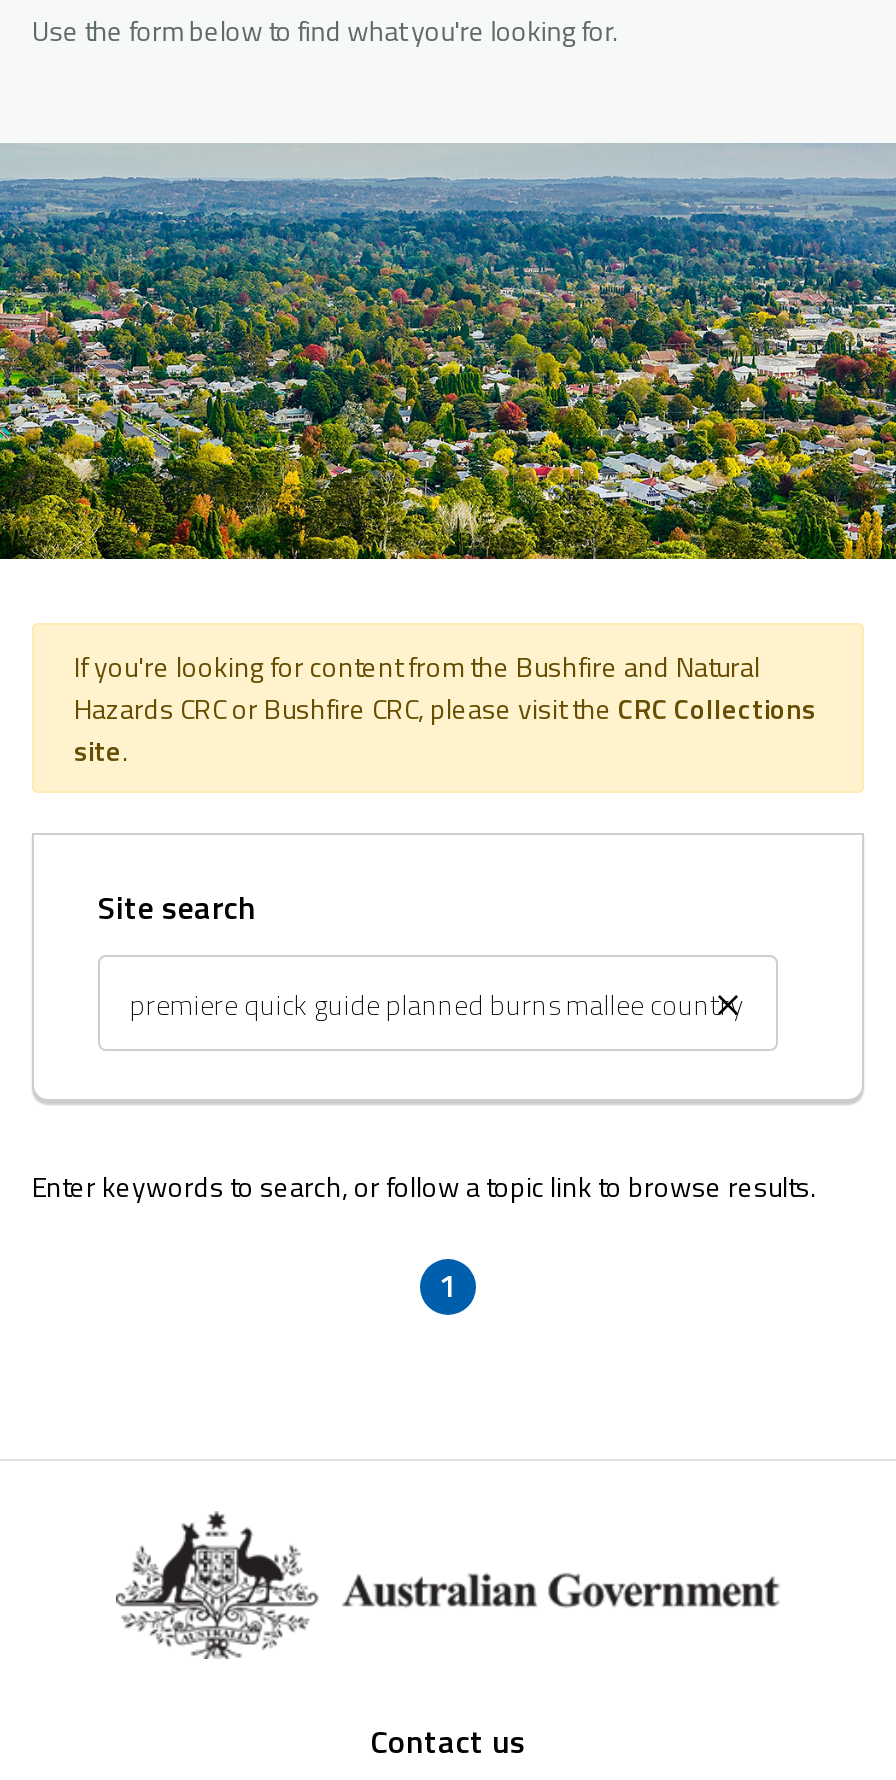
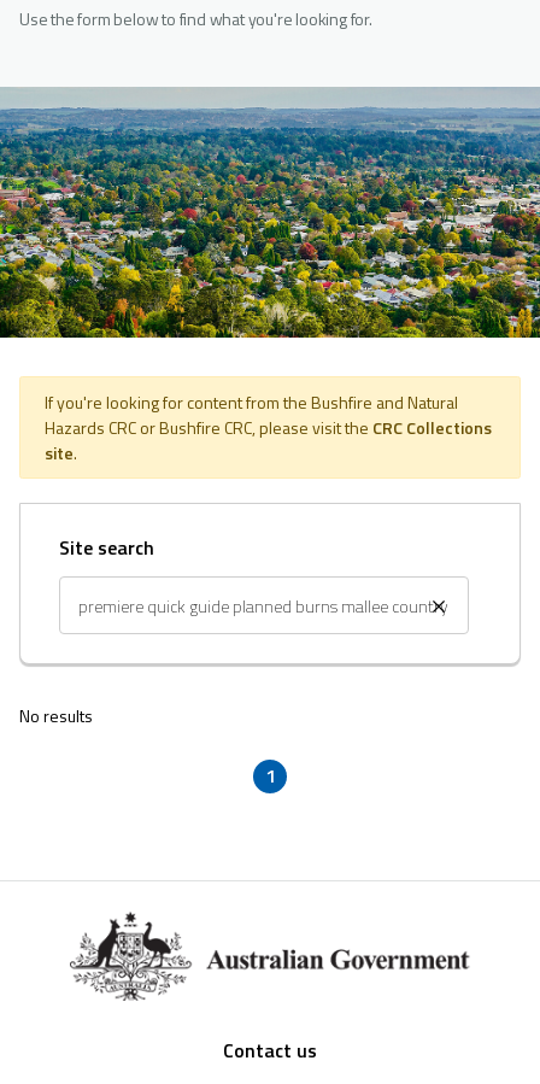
- Enter keywords to search, or follow a topic link to browse results.
+ No results
